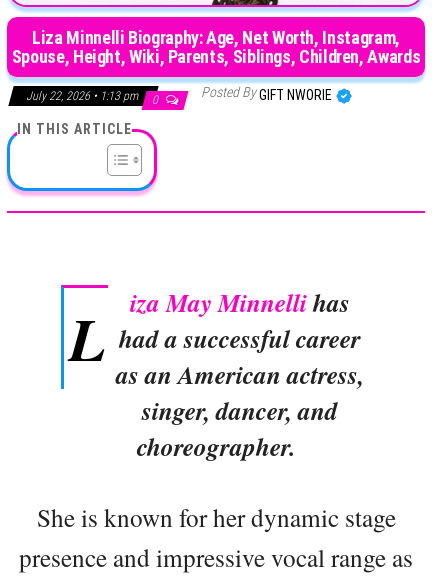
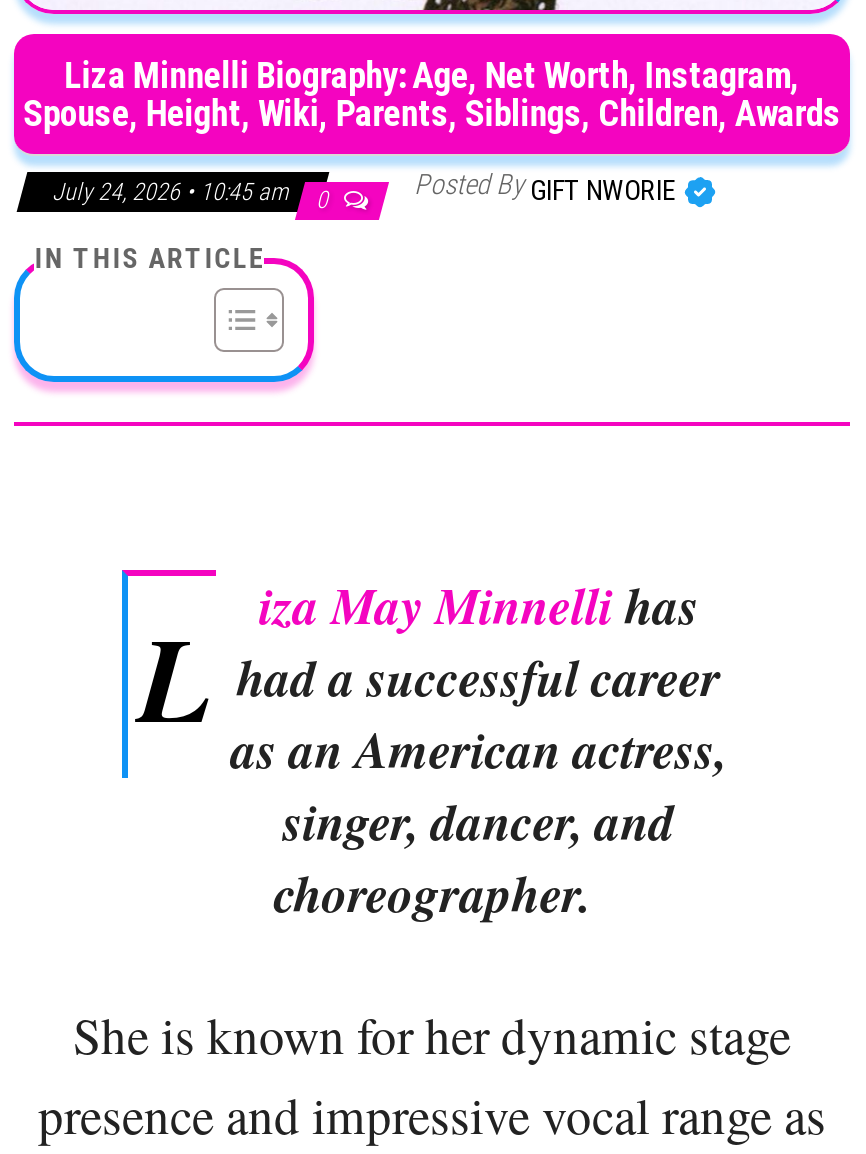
- July 22, 2026 • 1:13 pm 0
+ July 24, 2026 • 10:45 am 0
